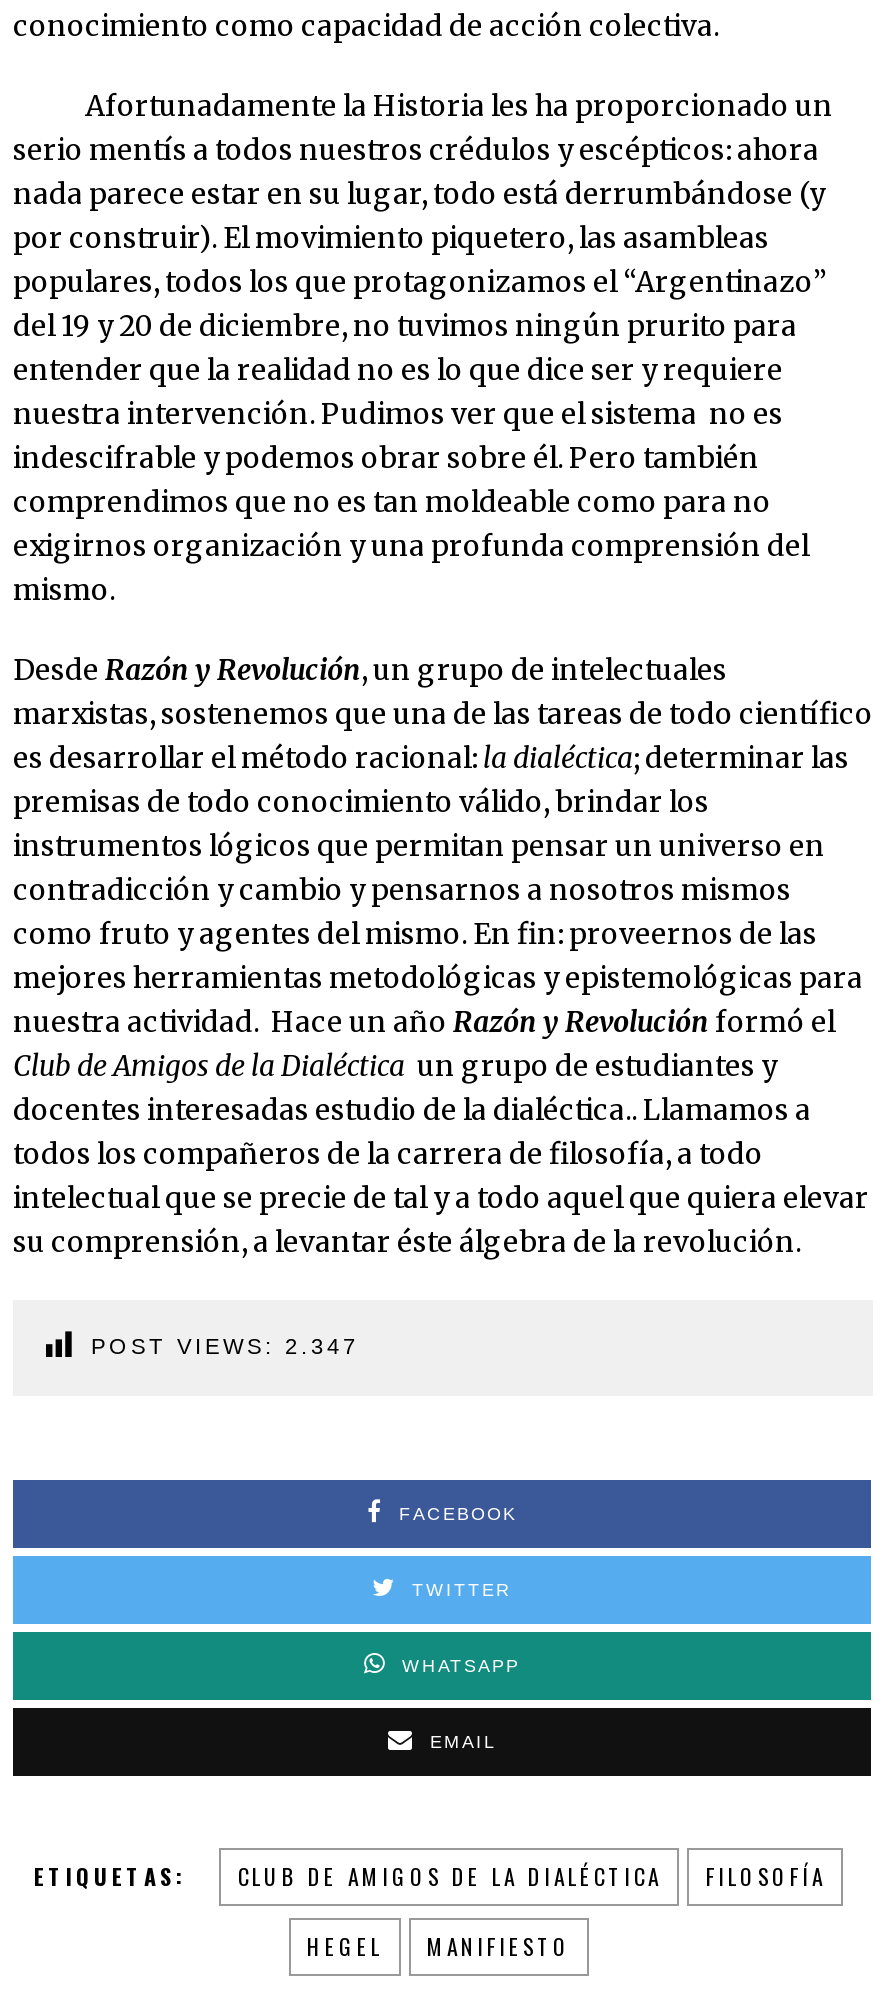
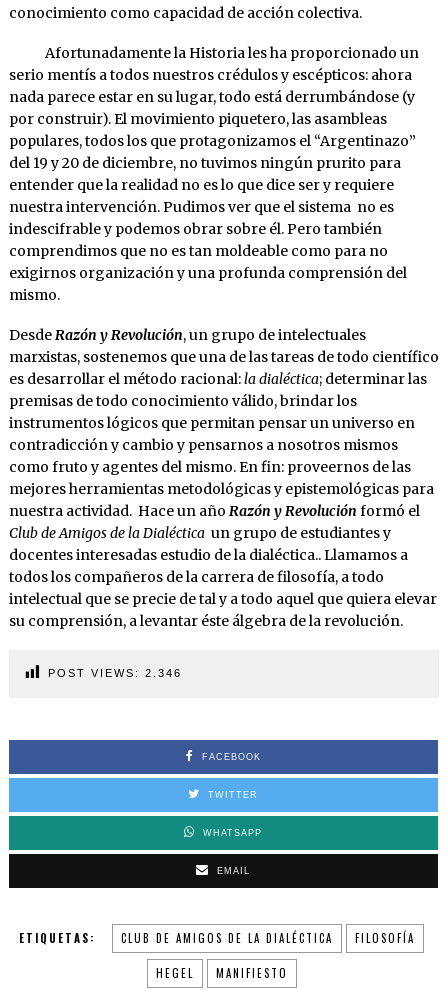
- POST VIEWS: 2.347
+ POST VIEWS: 2.346
